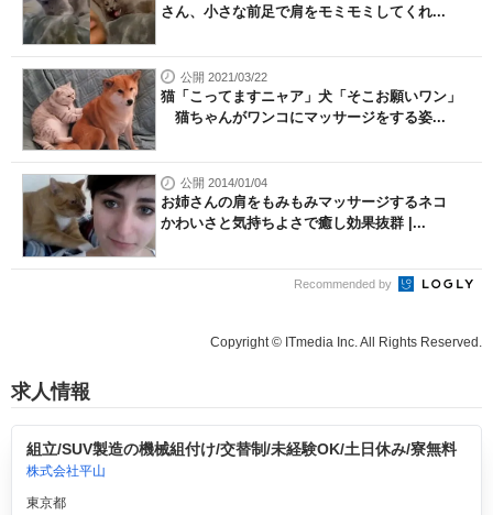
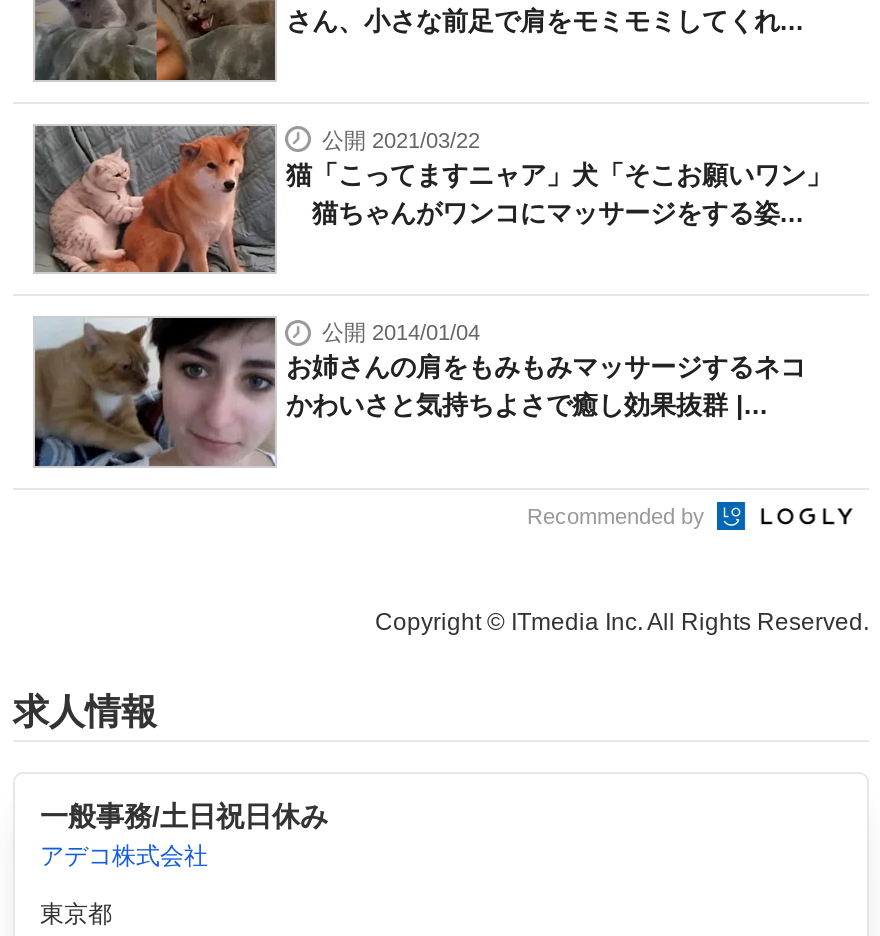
- 組立/SUV製造の機械組付け/交替制/未経験OK/土日休み/寮無料
- 株式会社平山
+ 一般事務/土日祝日休み
+ アデコ株式会社
